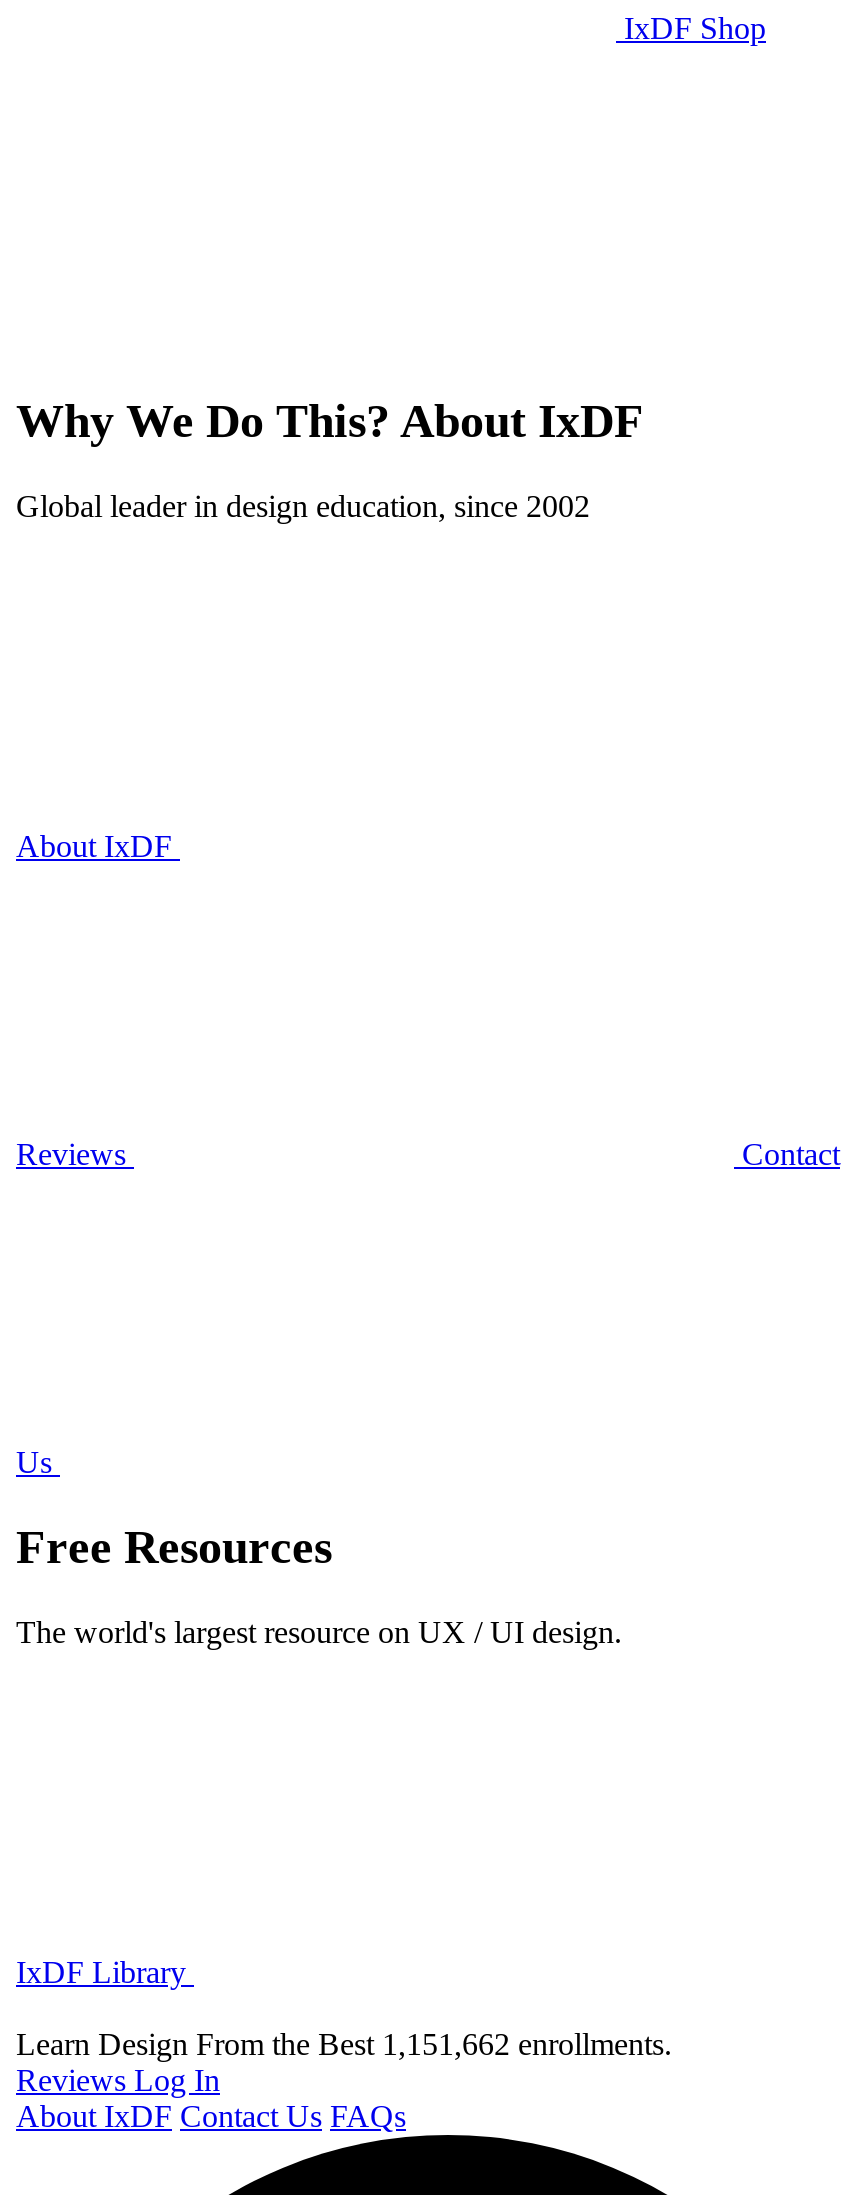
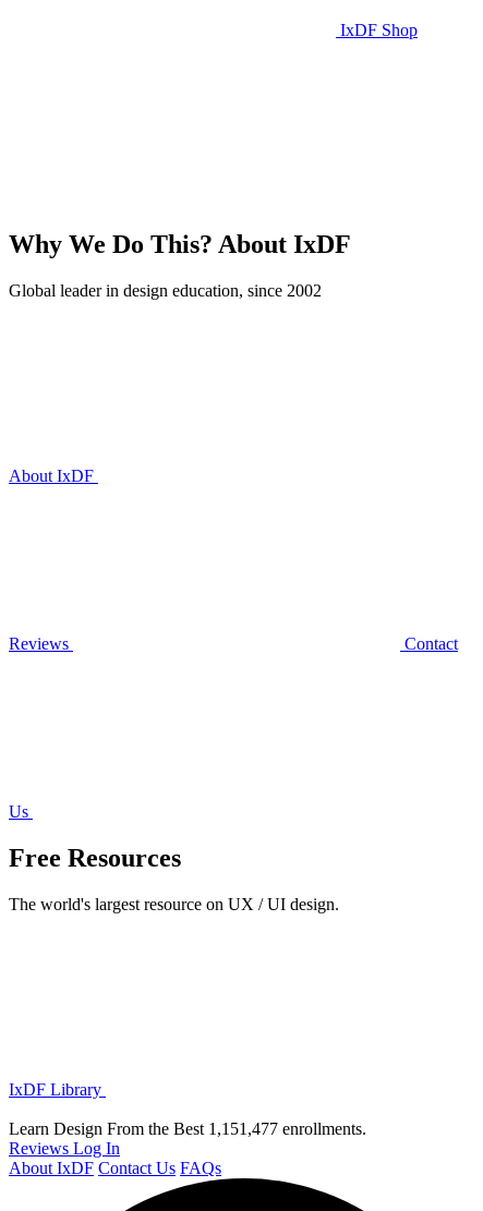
- Learn Design From the Best 1,151,662 enrollments.
+ Learn Design From the Best 1,151,477 enrollments.
